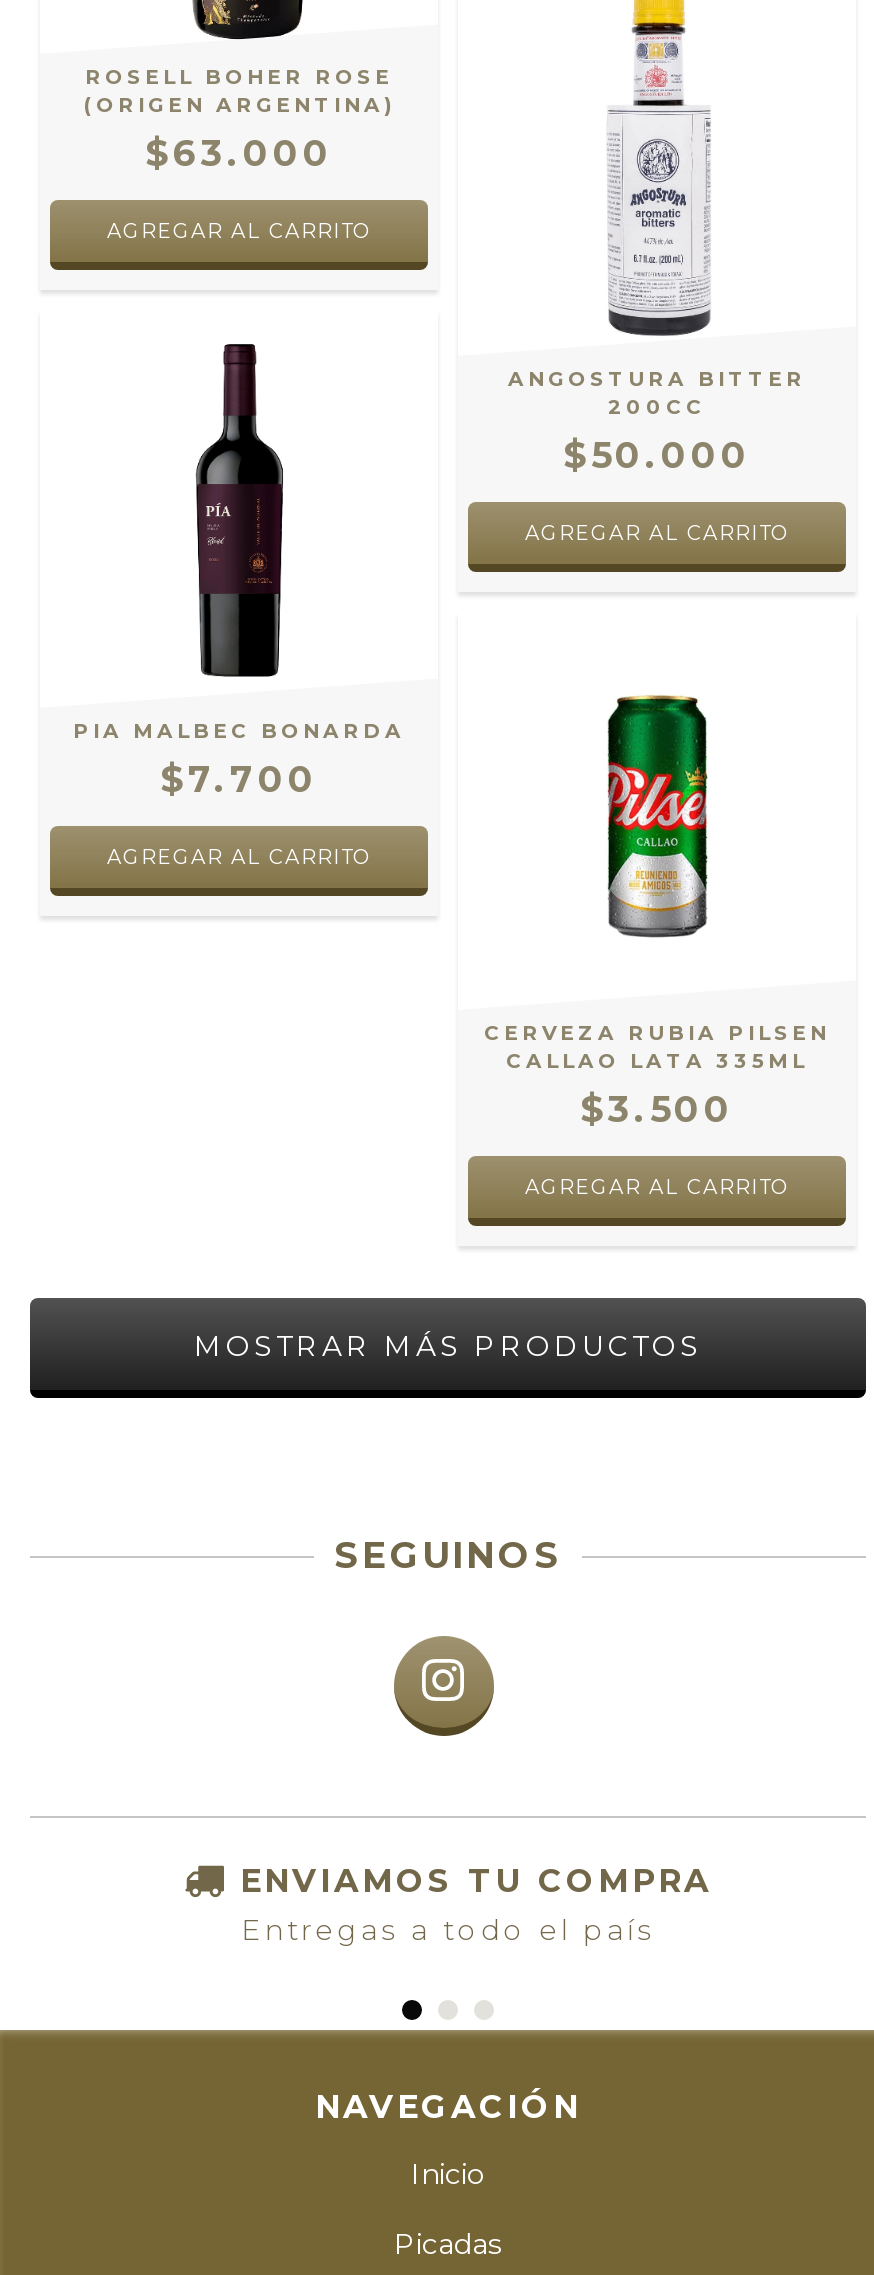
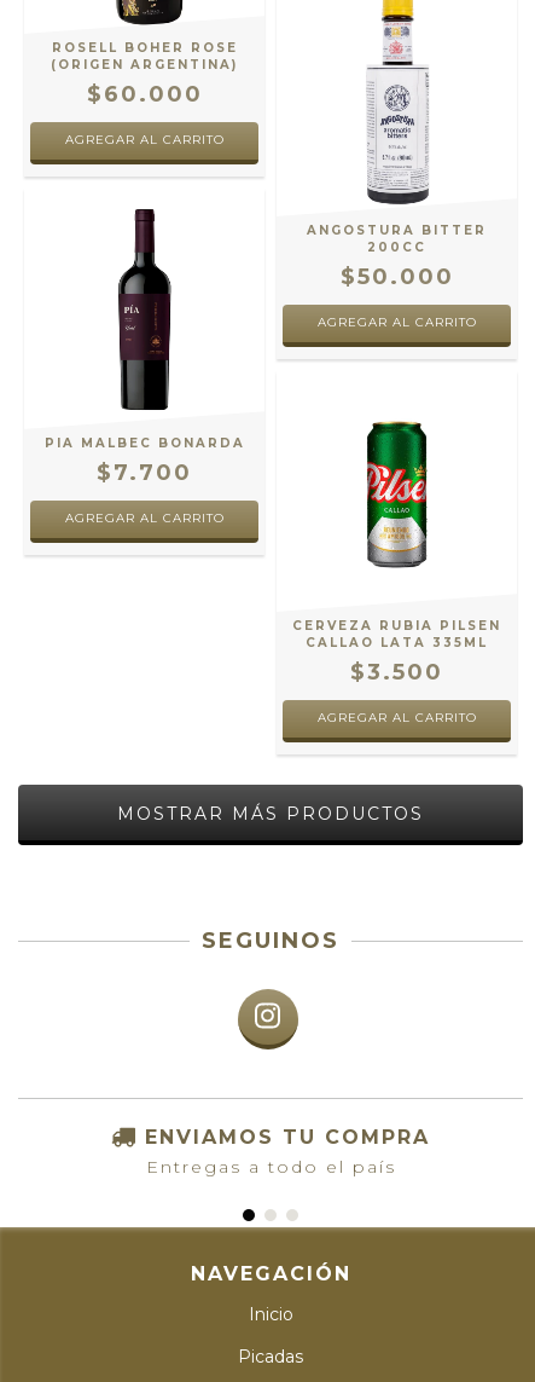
- $63.000
+ $60.000
